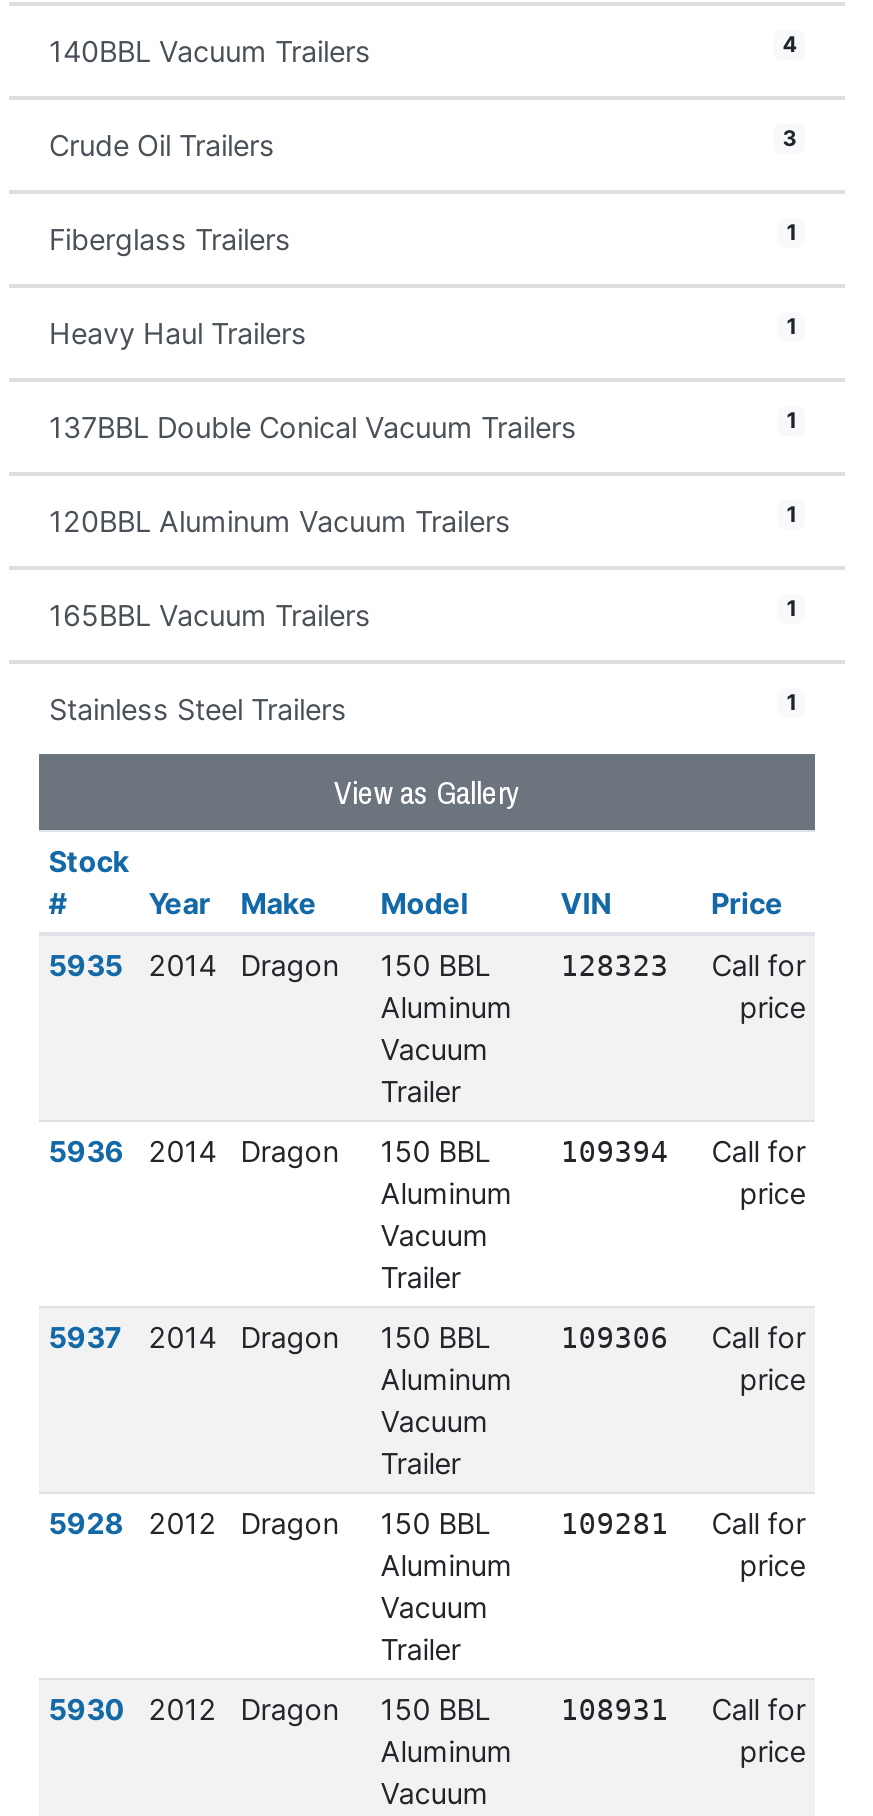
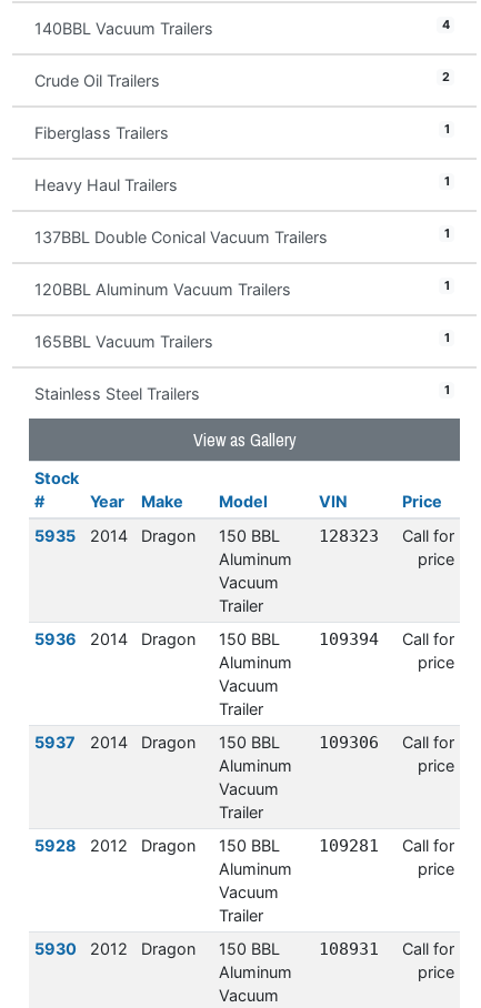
- 3
+ 2
